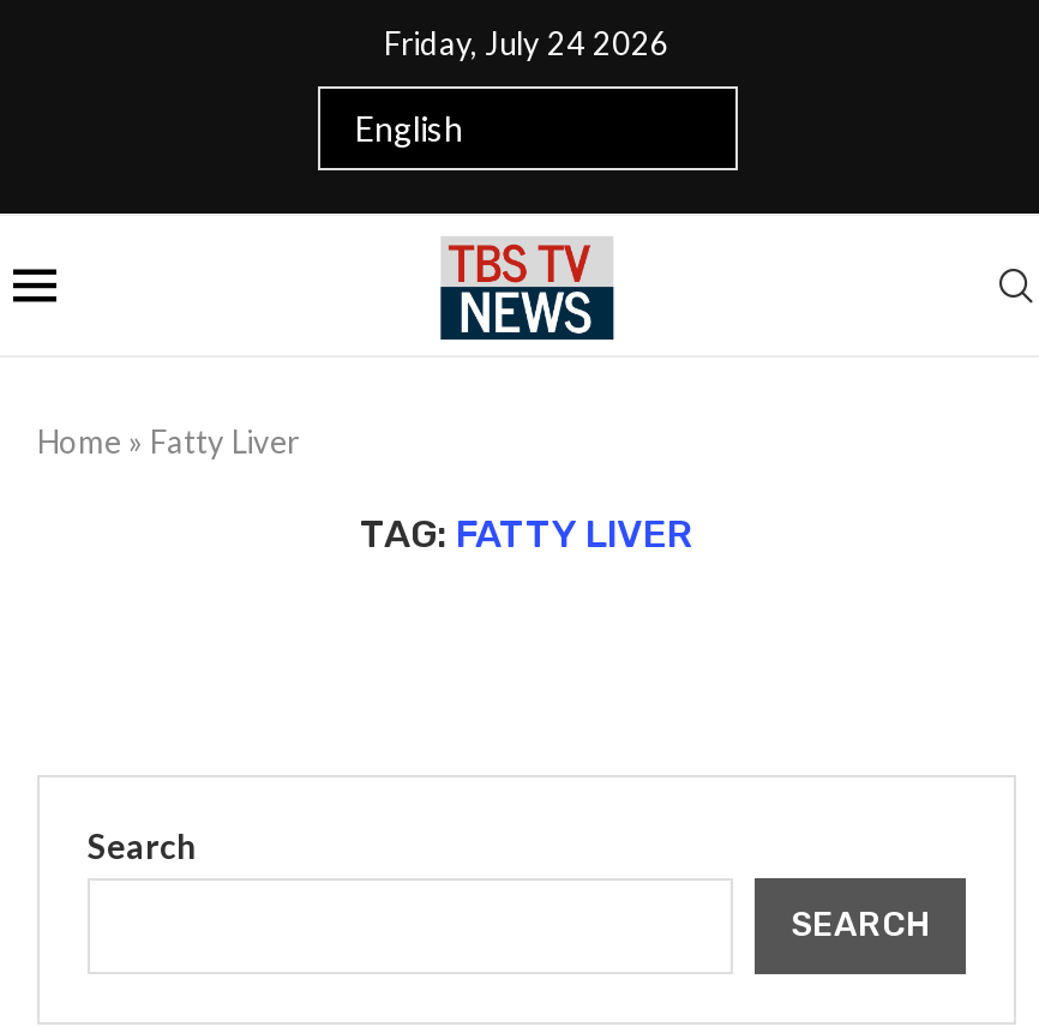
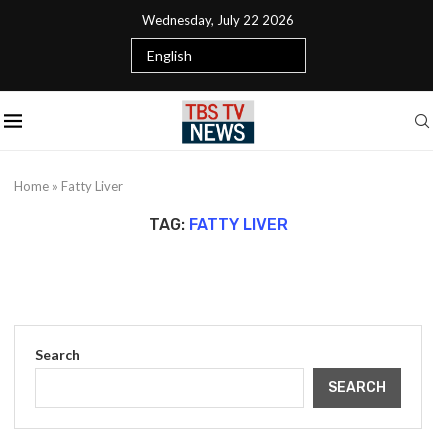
- Friday, July 24 2026
+ Wednesday, July 22 2026
